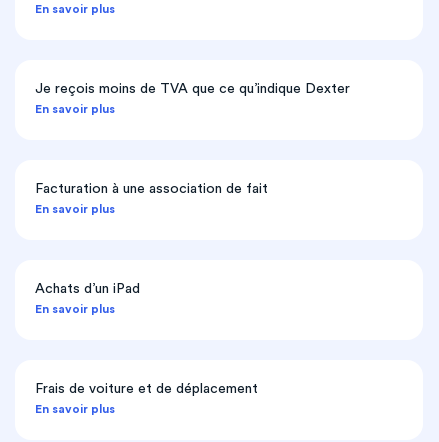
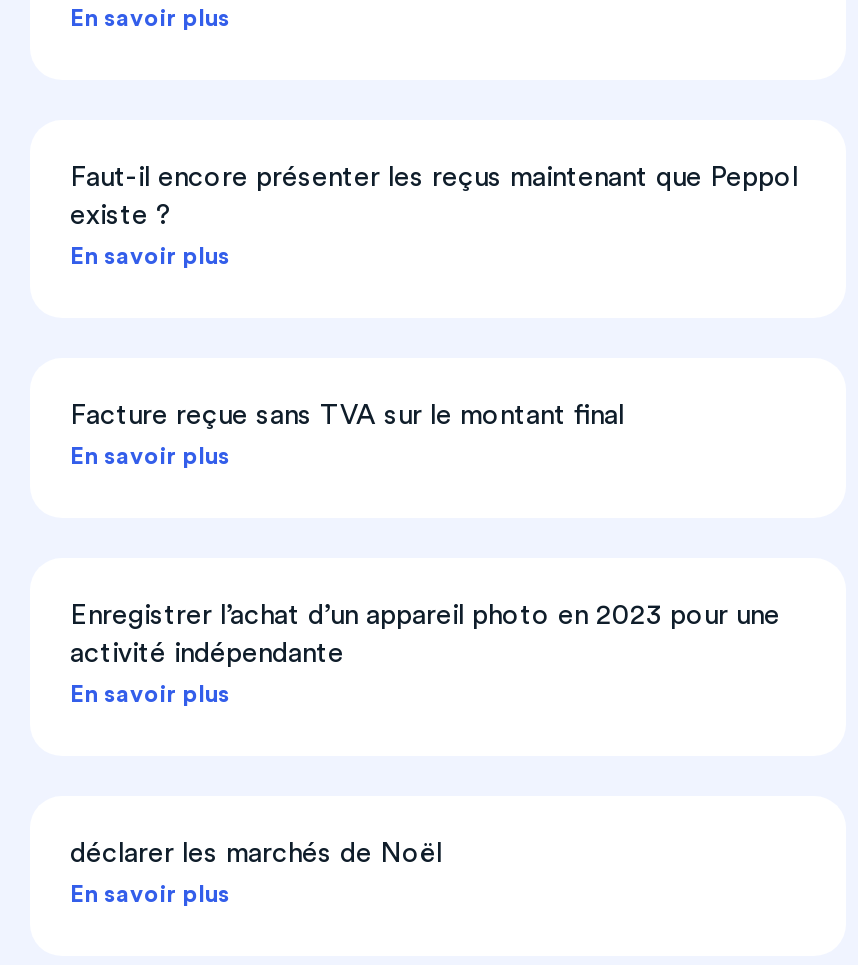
- Je reçois moins de TVA que ce qu’indique Dexter
+ Faut-il encore présenter les reçus maintenant que Peppol
+ existe ?

- Facturation à une association de fait
+ Facture reçue sans TVA sur le montant final

- Achats d’un iPad
+ Enregistrer l’achat d’un appareil photo en 2023 pour une
+ activité indépendante

- Frais de voiture et de déplacement
+ déclarer les marchés de Noël
